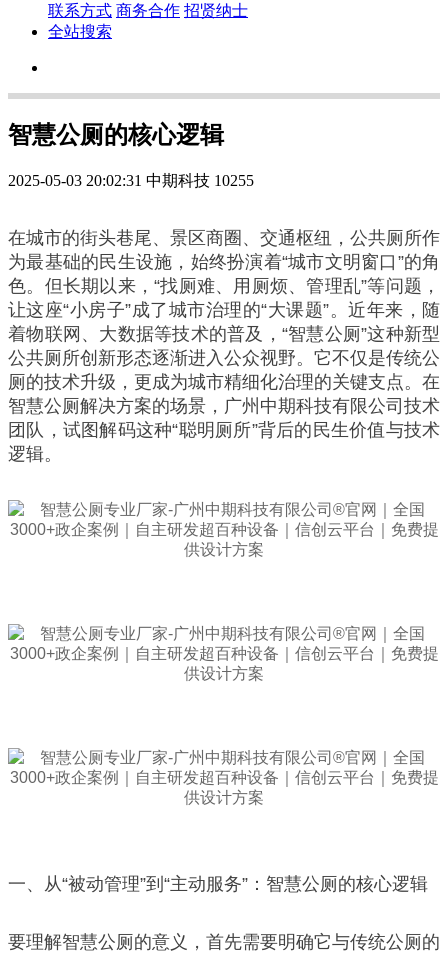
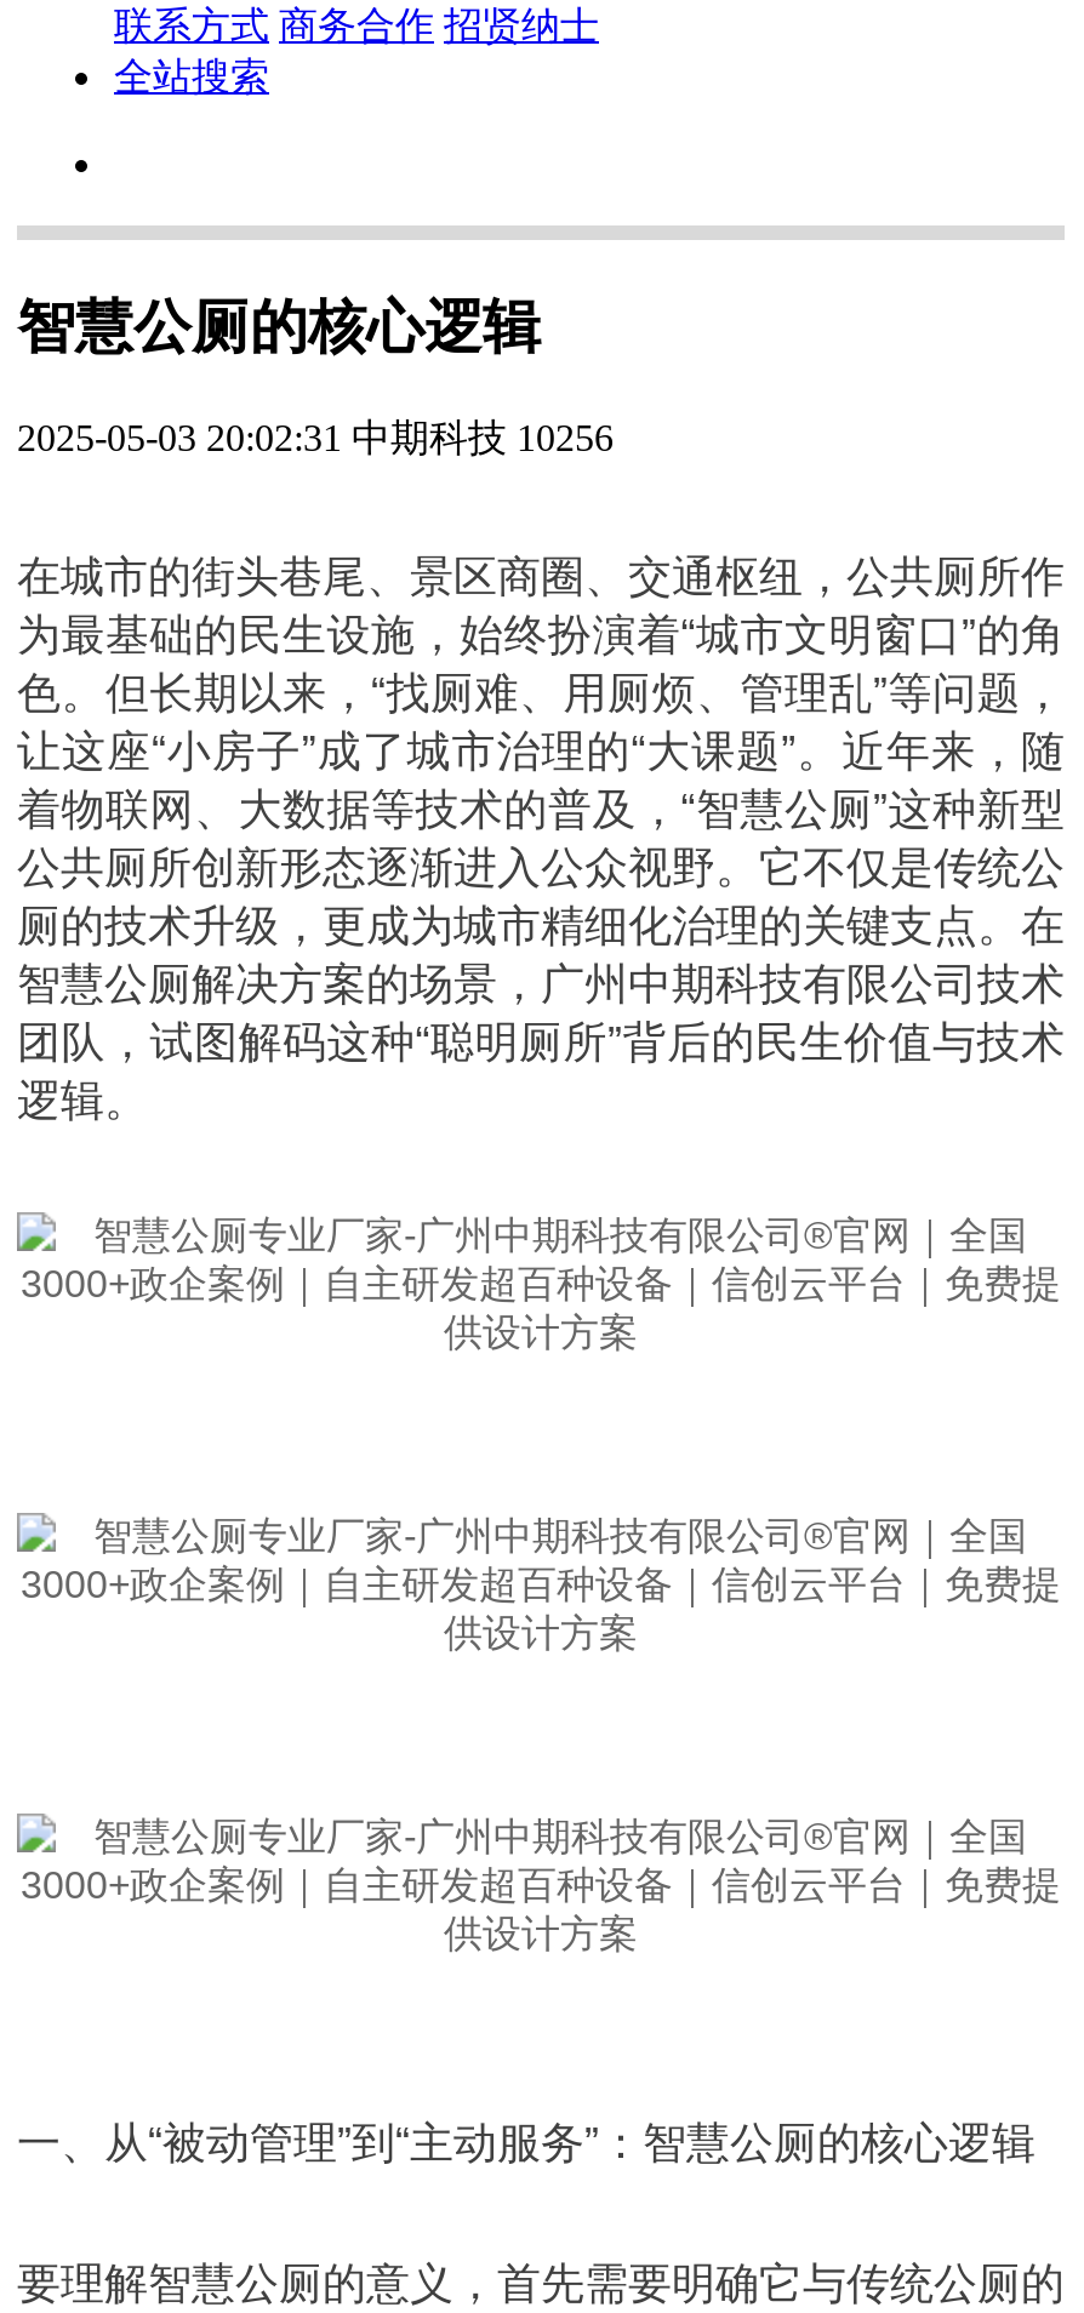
- 2025-05-03 20:02:31 中期科技 10255
+ 2025-05-03 20:02:31 中期科技 10256
